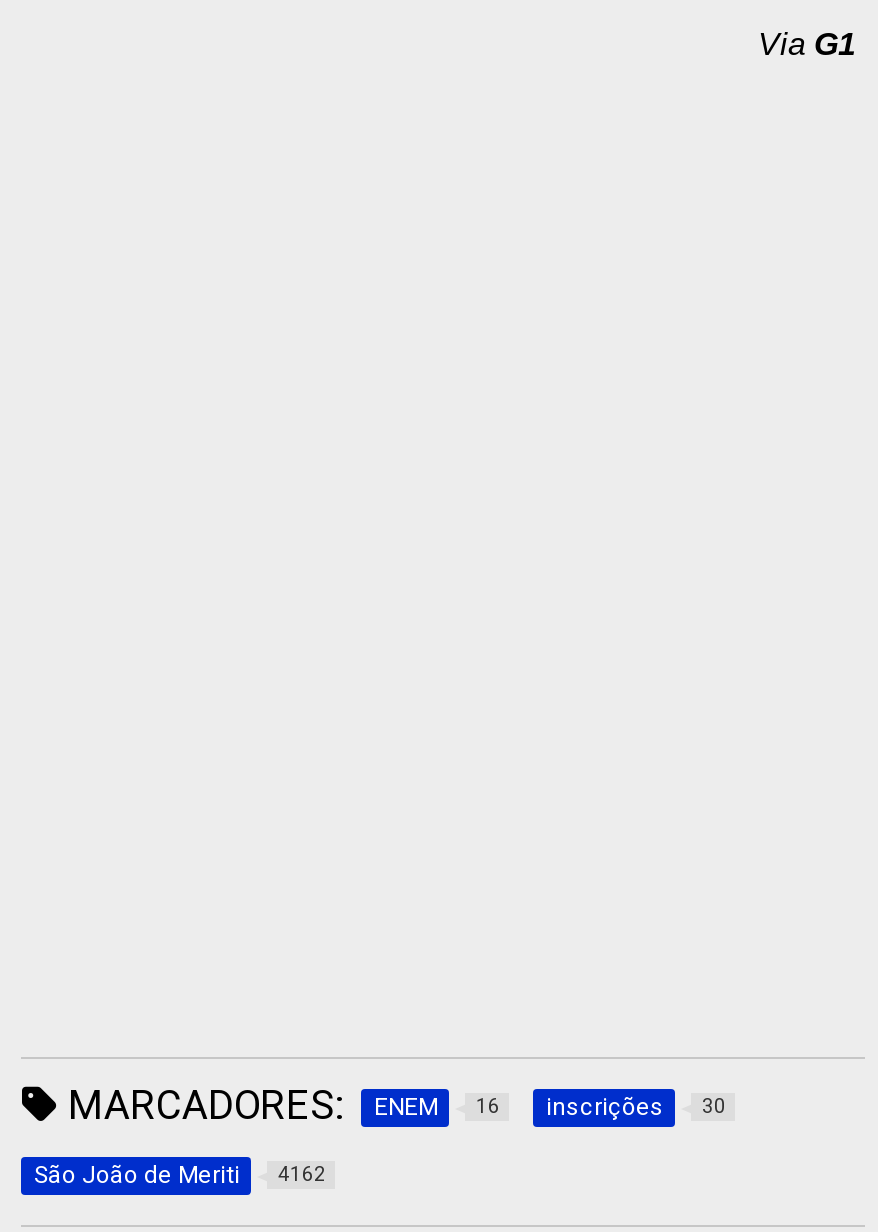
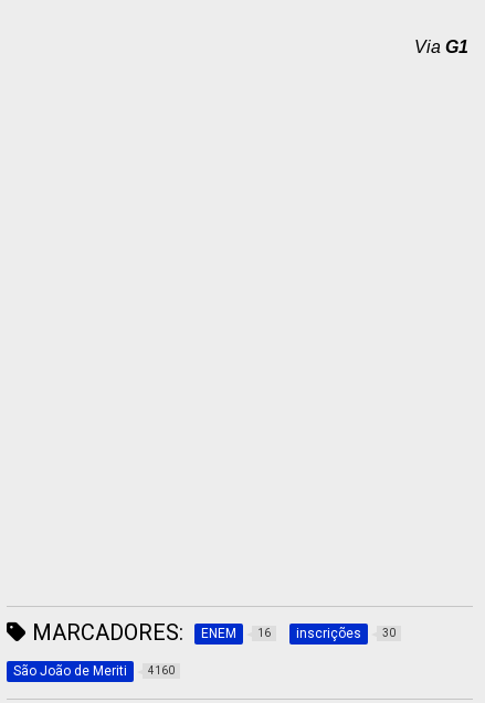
- São João de Meriti 4162
+ São João de Meriti 4160
